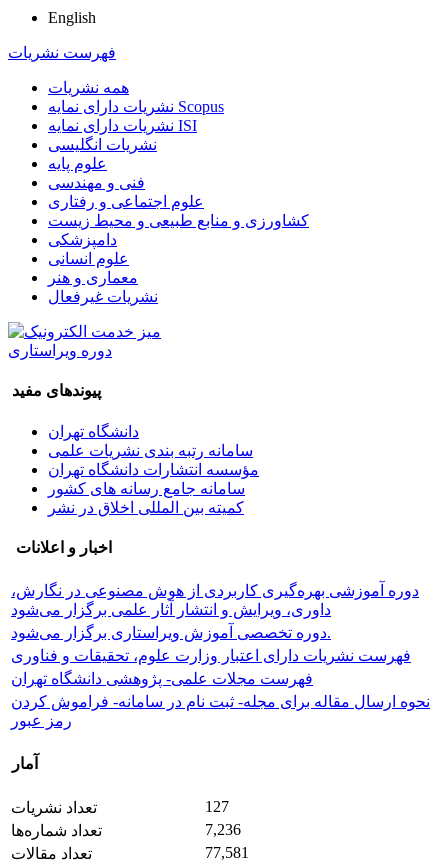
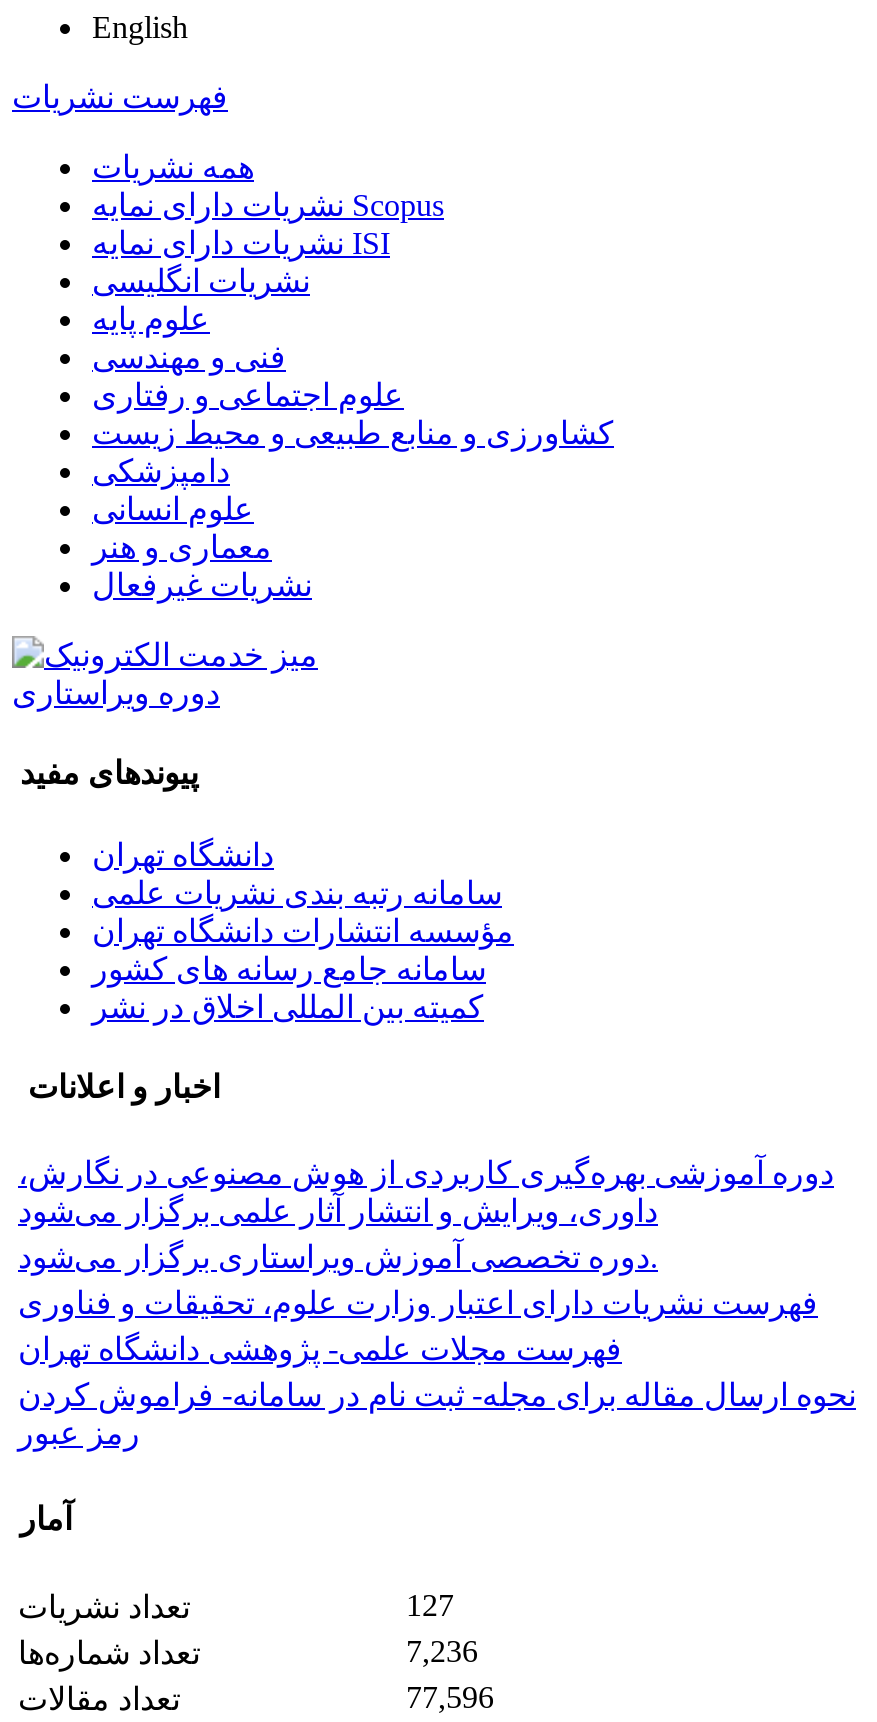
- 77,581
+ 77,596
